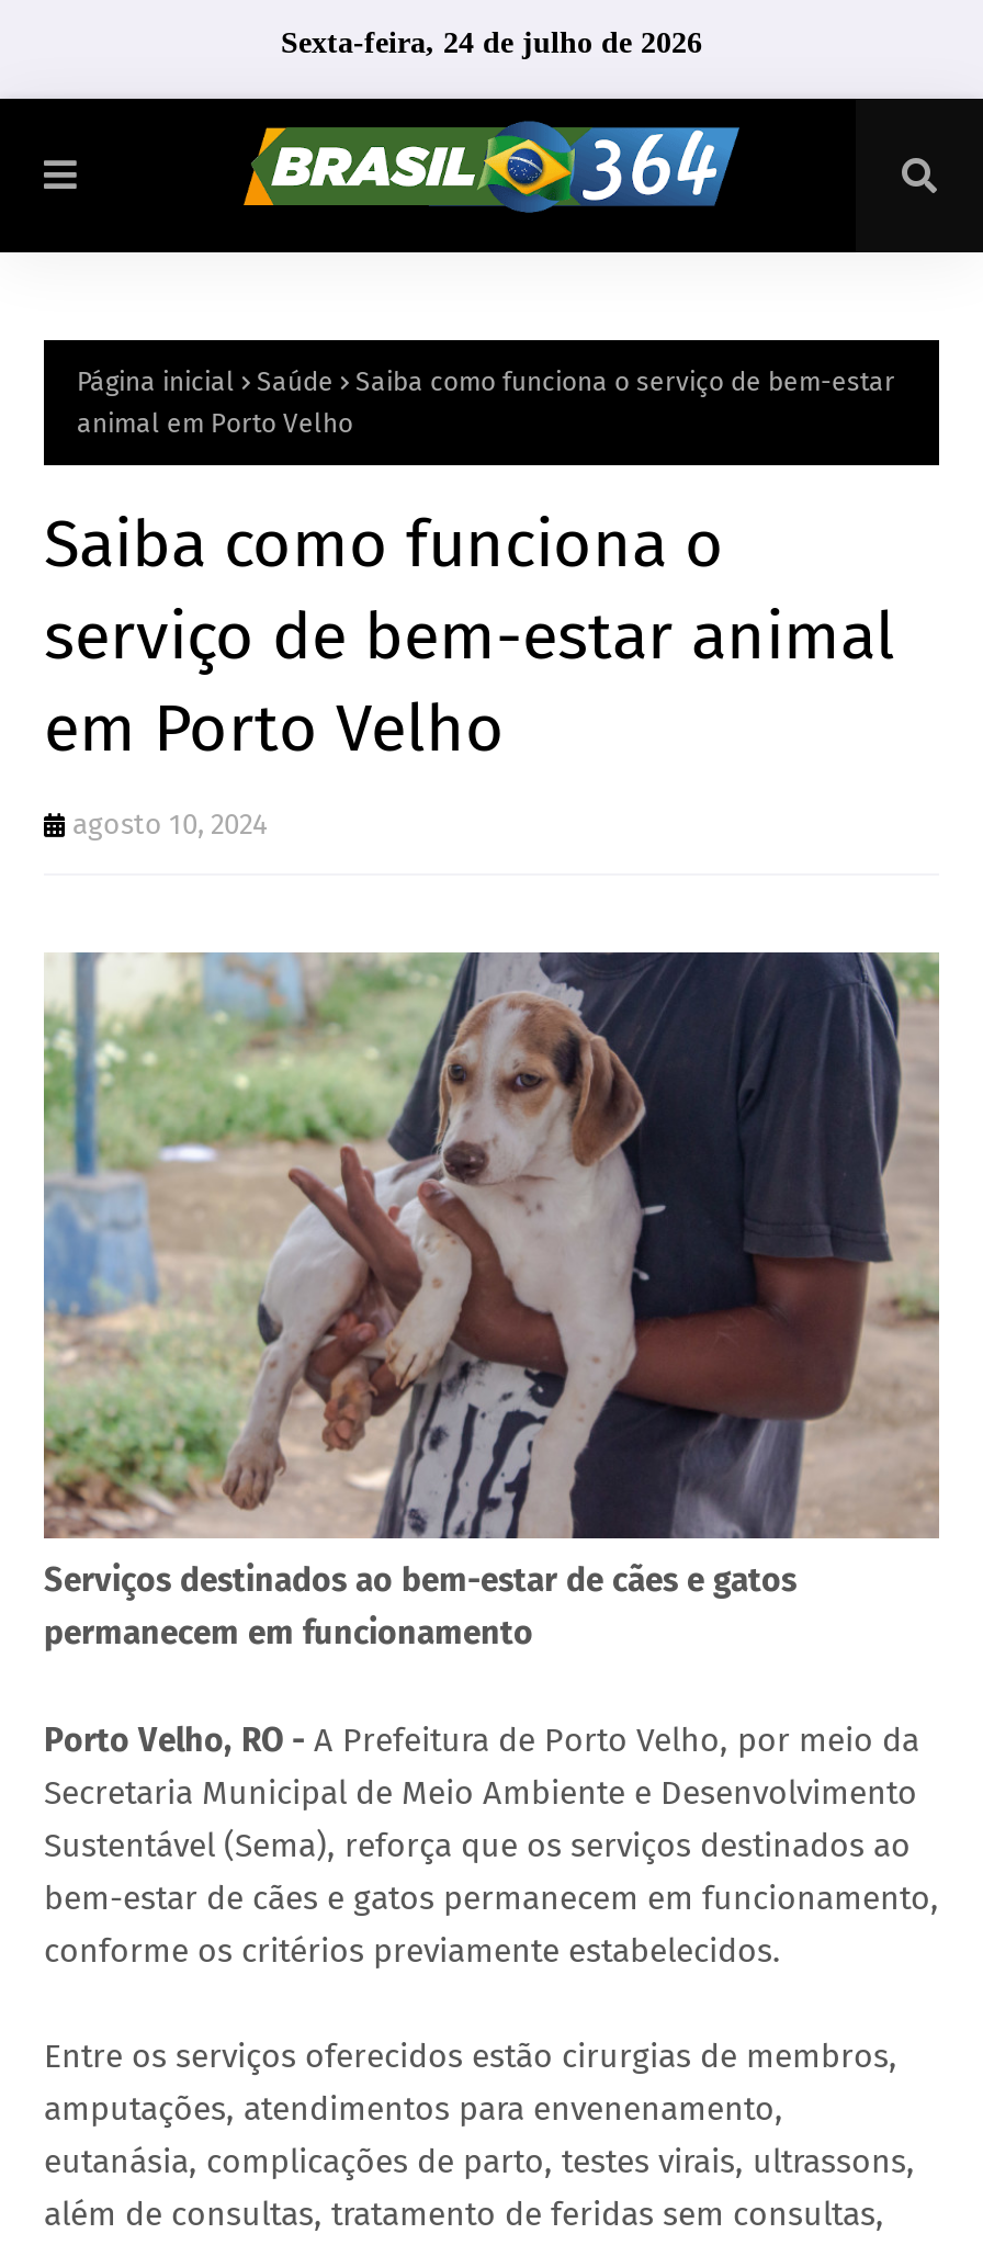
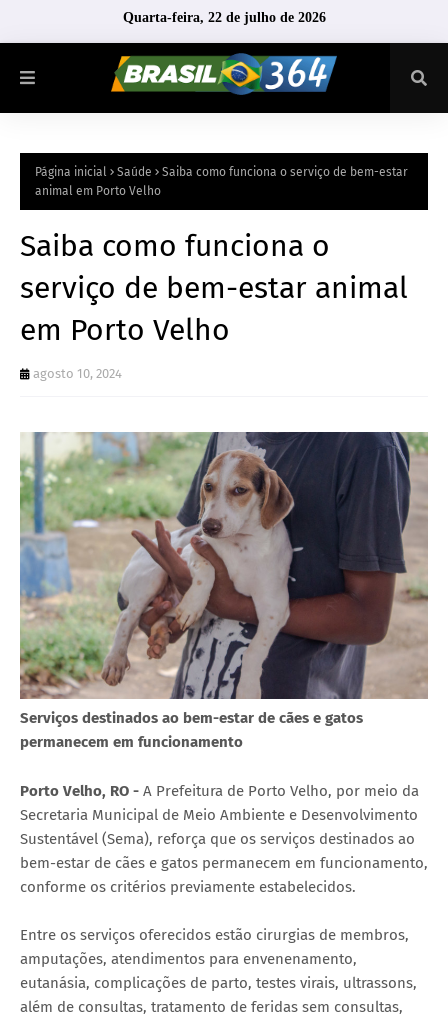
- Sexta-feira, 24 de julho de 2026
+ Quarta-feira, 22 de julho de 2026
